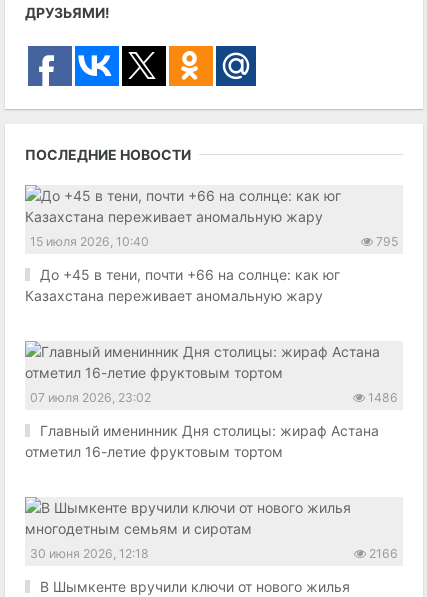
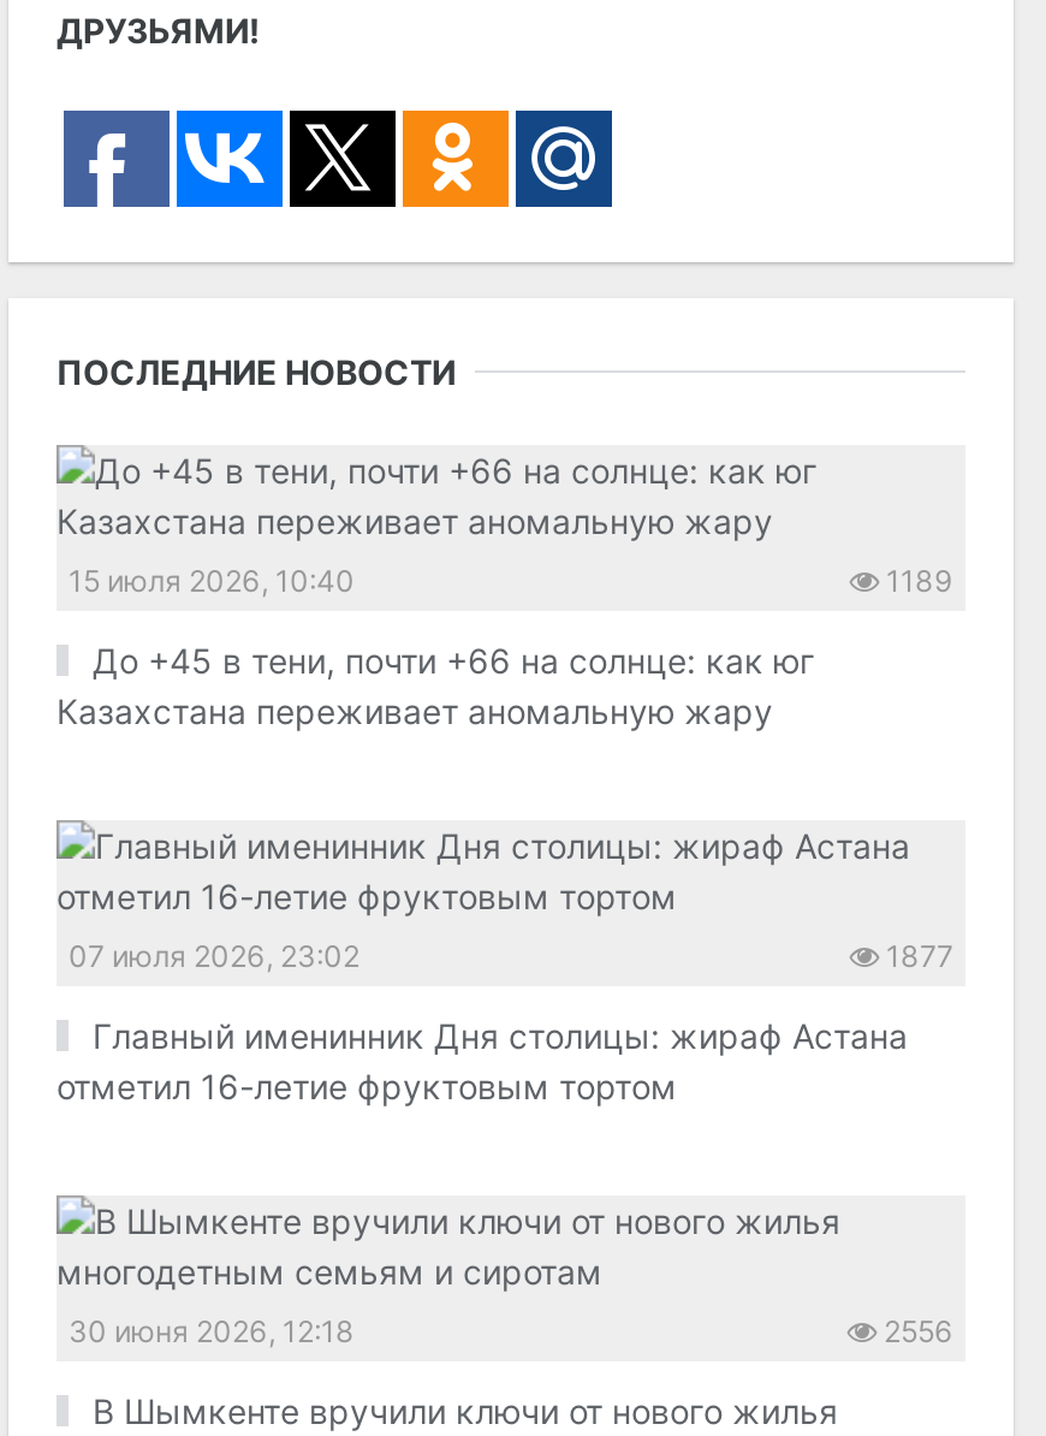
- 795
+ 1189

- 1486
+ 1877

- 2166
+ 2556
